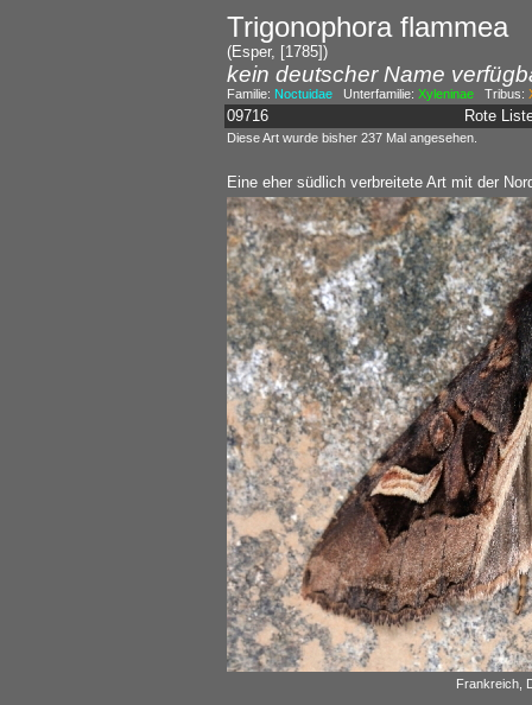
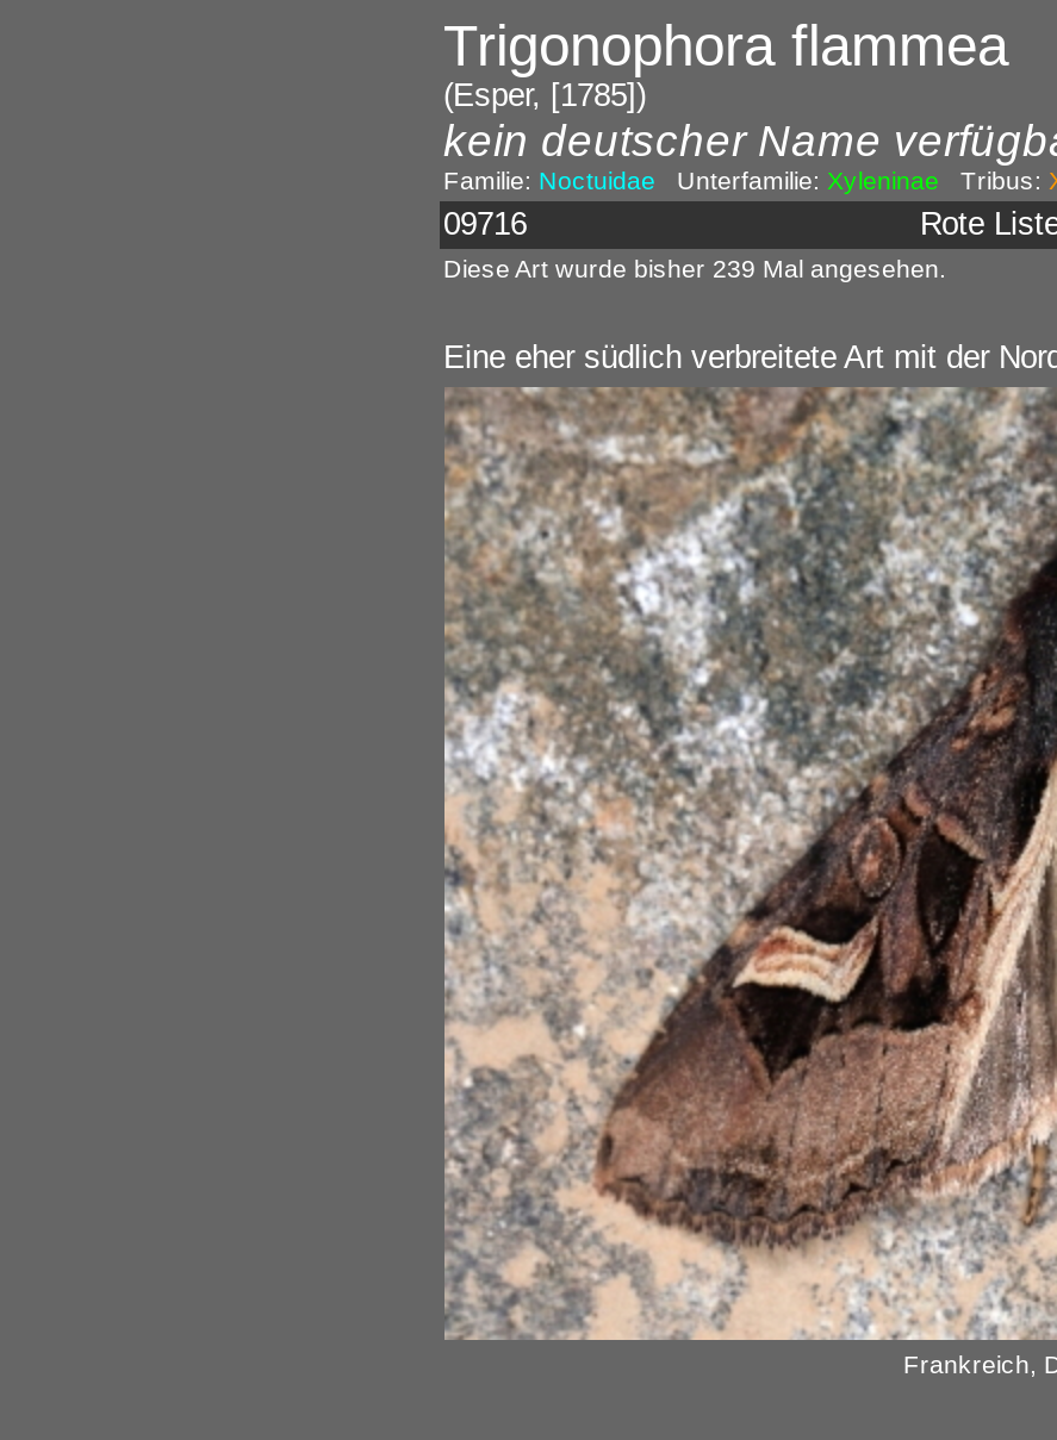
- Diese Art wurde bisher 237 Mal angesehen.
+ Diese Art wurde bisher 239 Mal angesehen.
